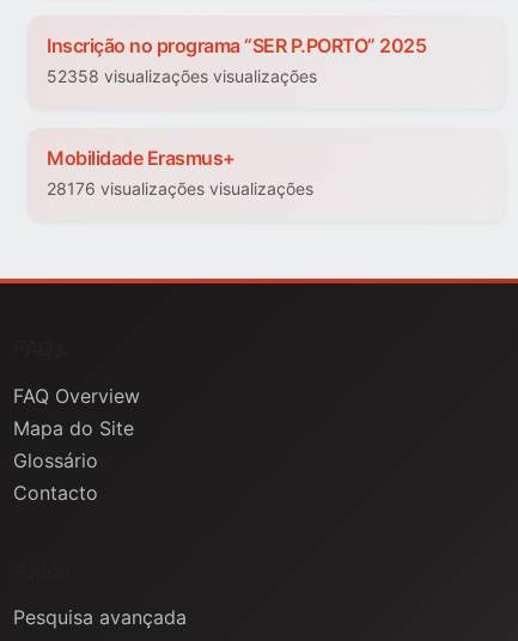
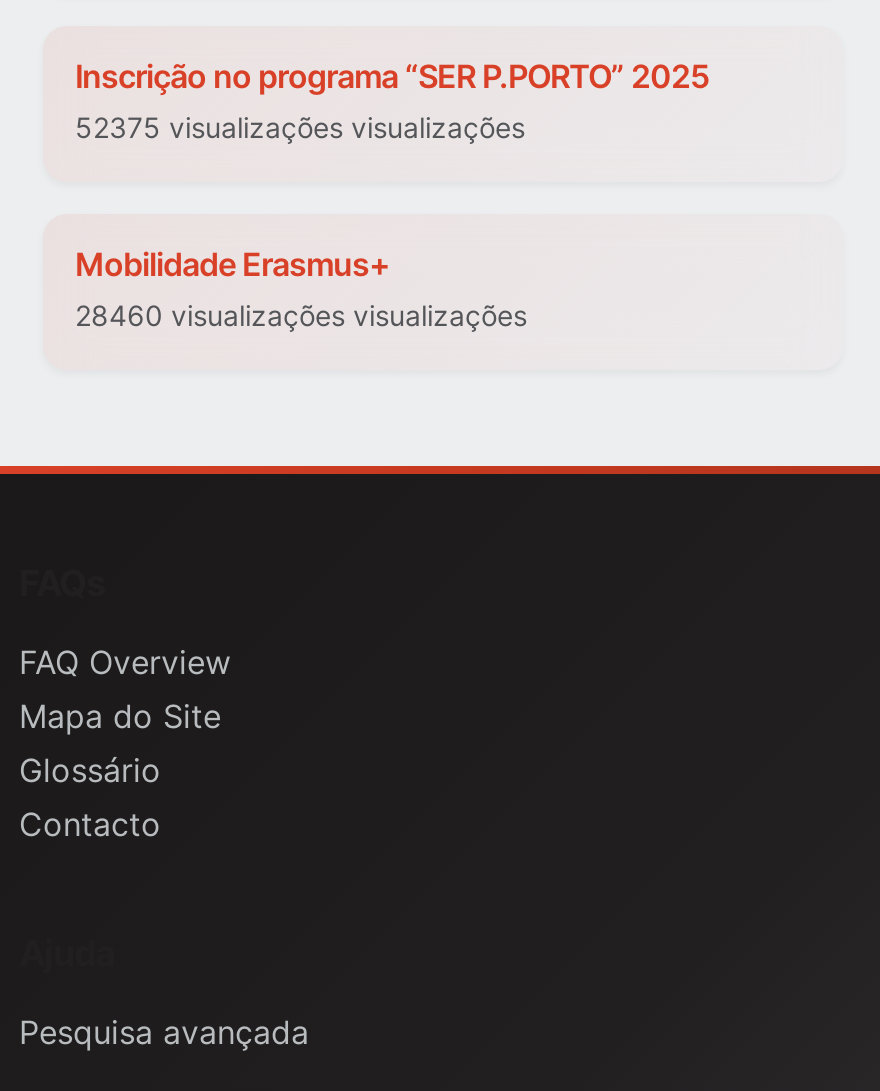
- 52358 visualizações visualizações
+ 52375 visualizações visualizações

- 28176 visualizações visualizações
+ 28460 visualizações visualizações
